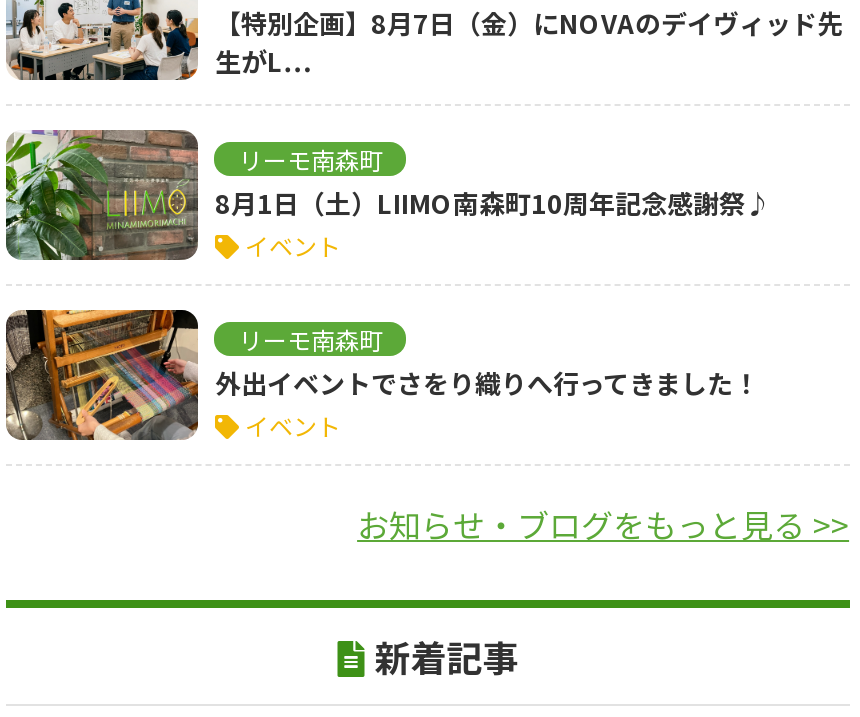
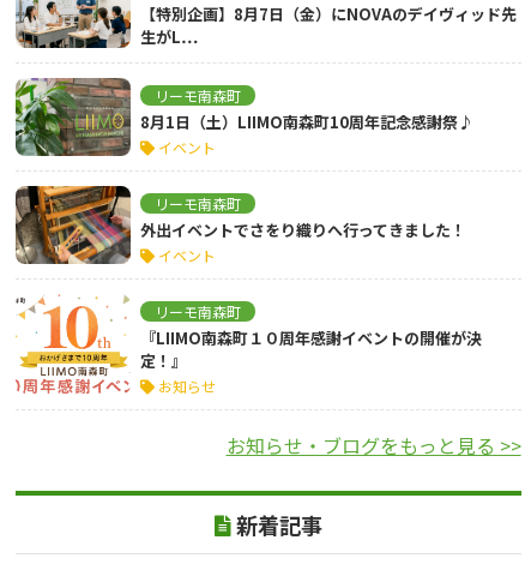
+ [image]
+ リーモ南森町
+ 『LIIMO南森町１０周年感謝イベントの開催が決
+ 定！』
+ お知らせ
